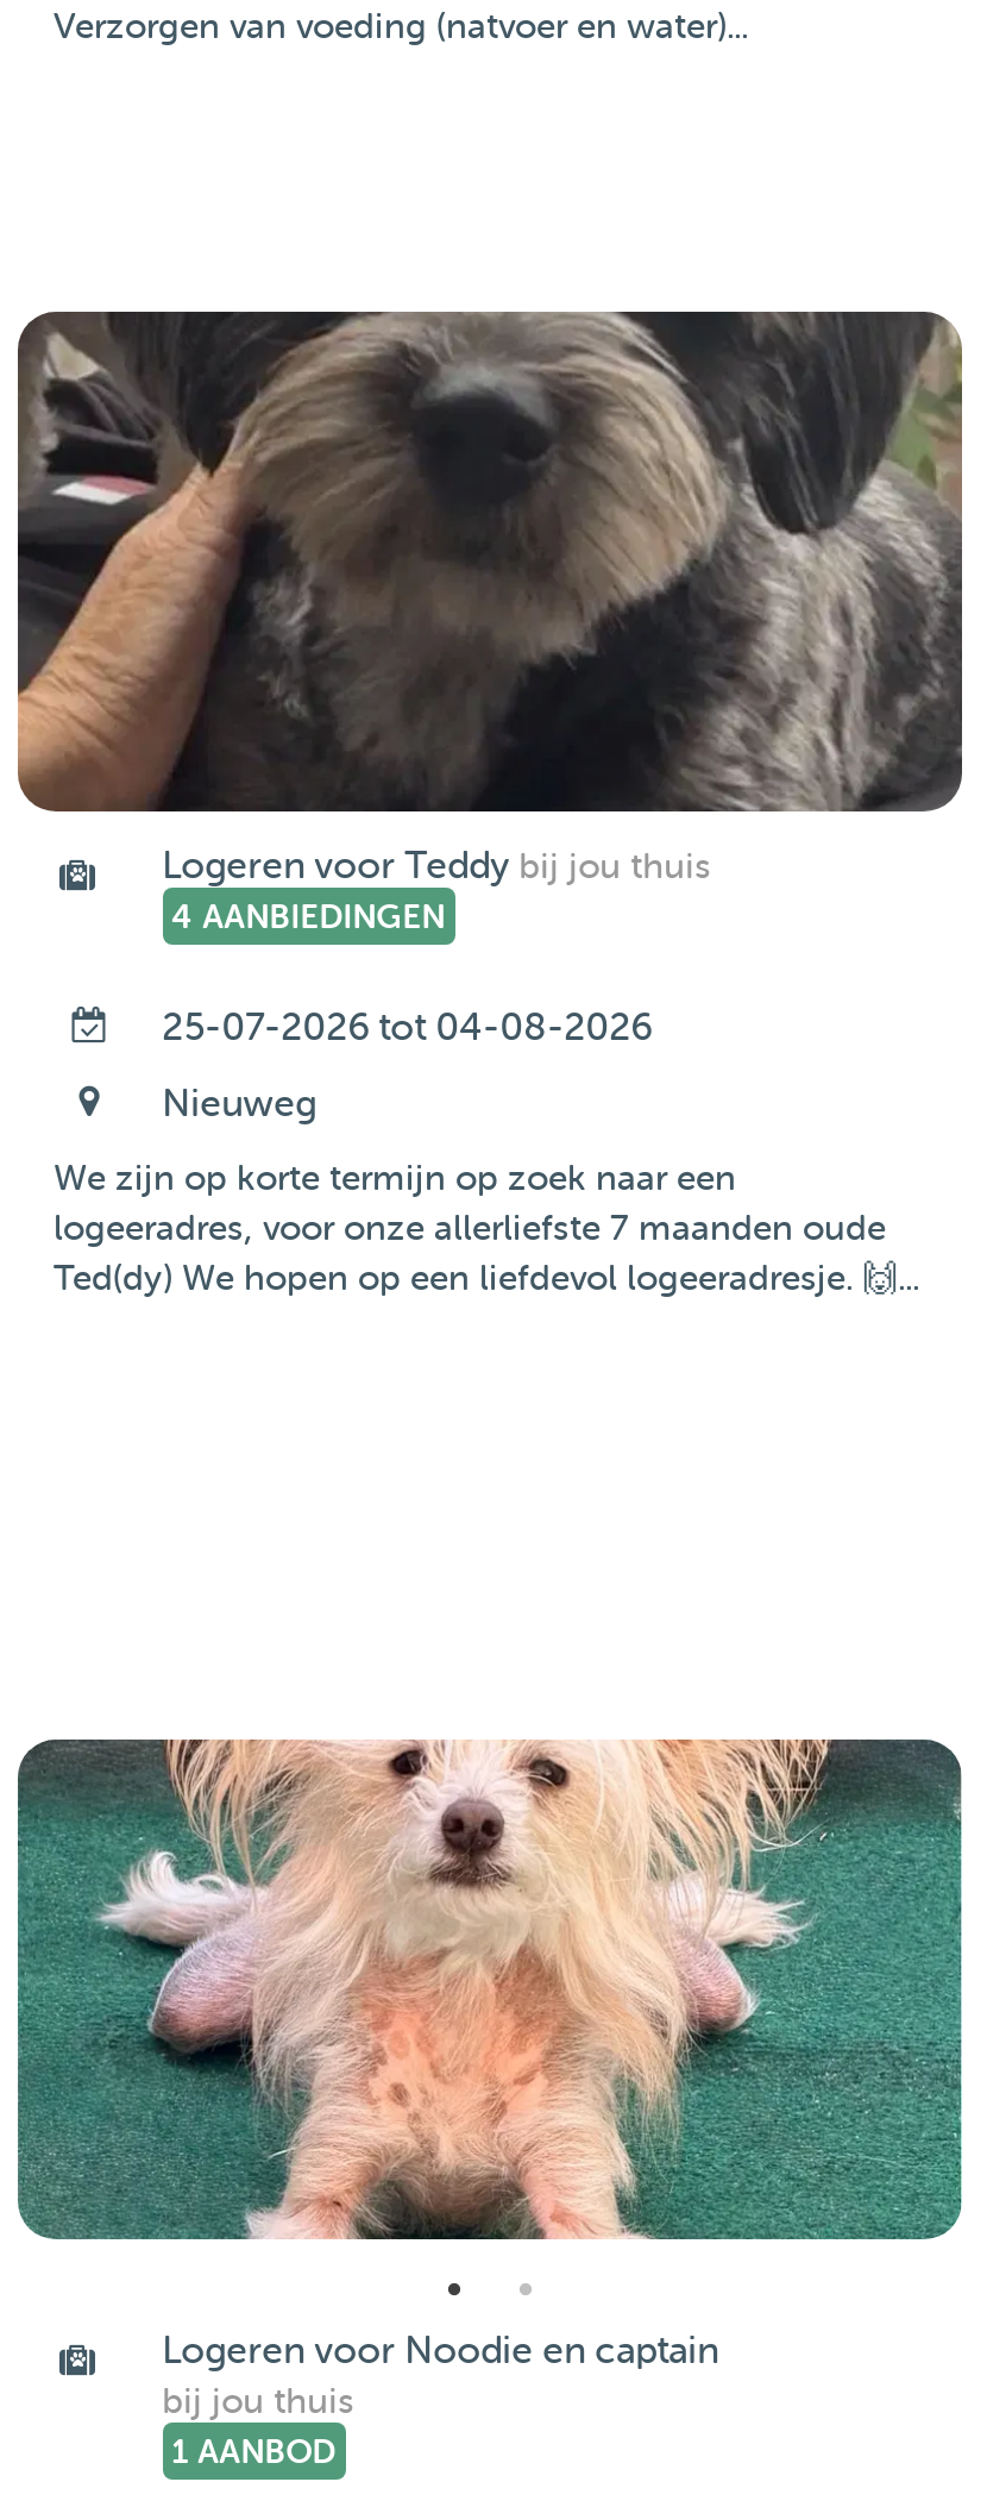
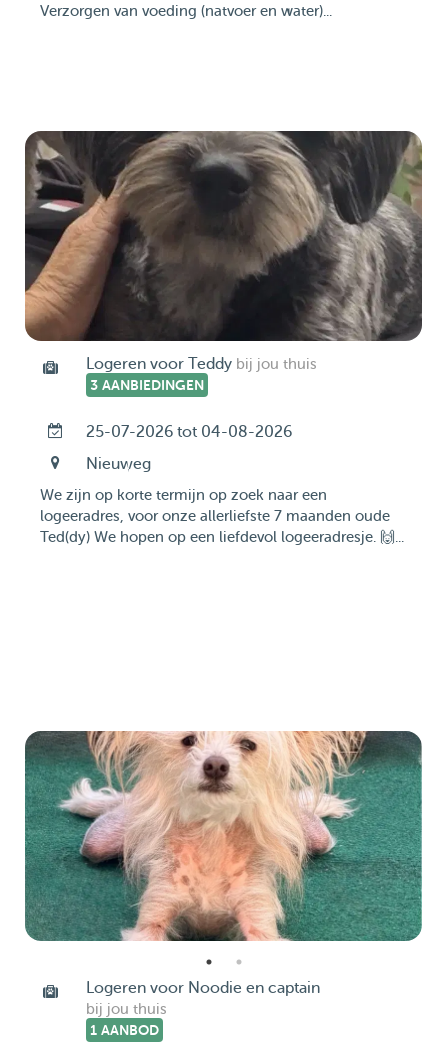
- 4 AANBIEDINGEN
+ 3 AANBIEDINGEN
